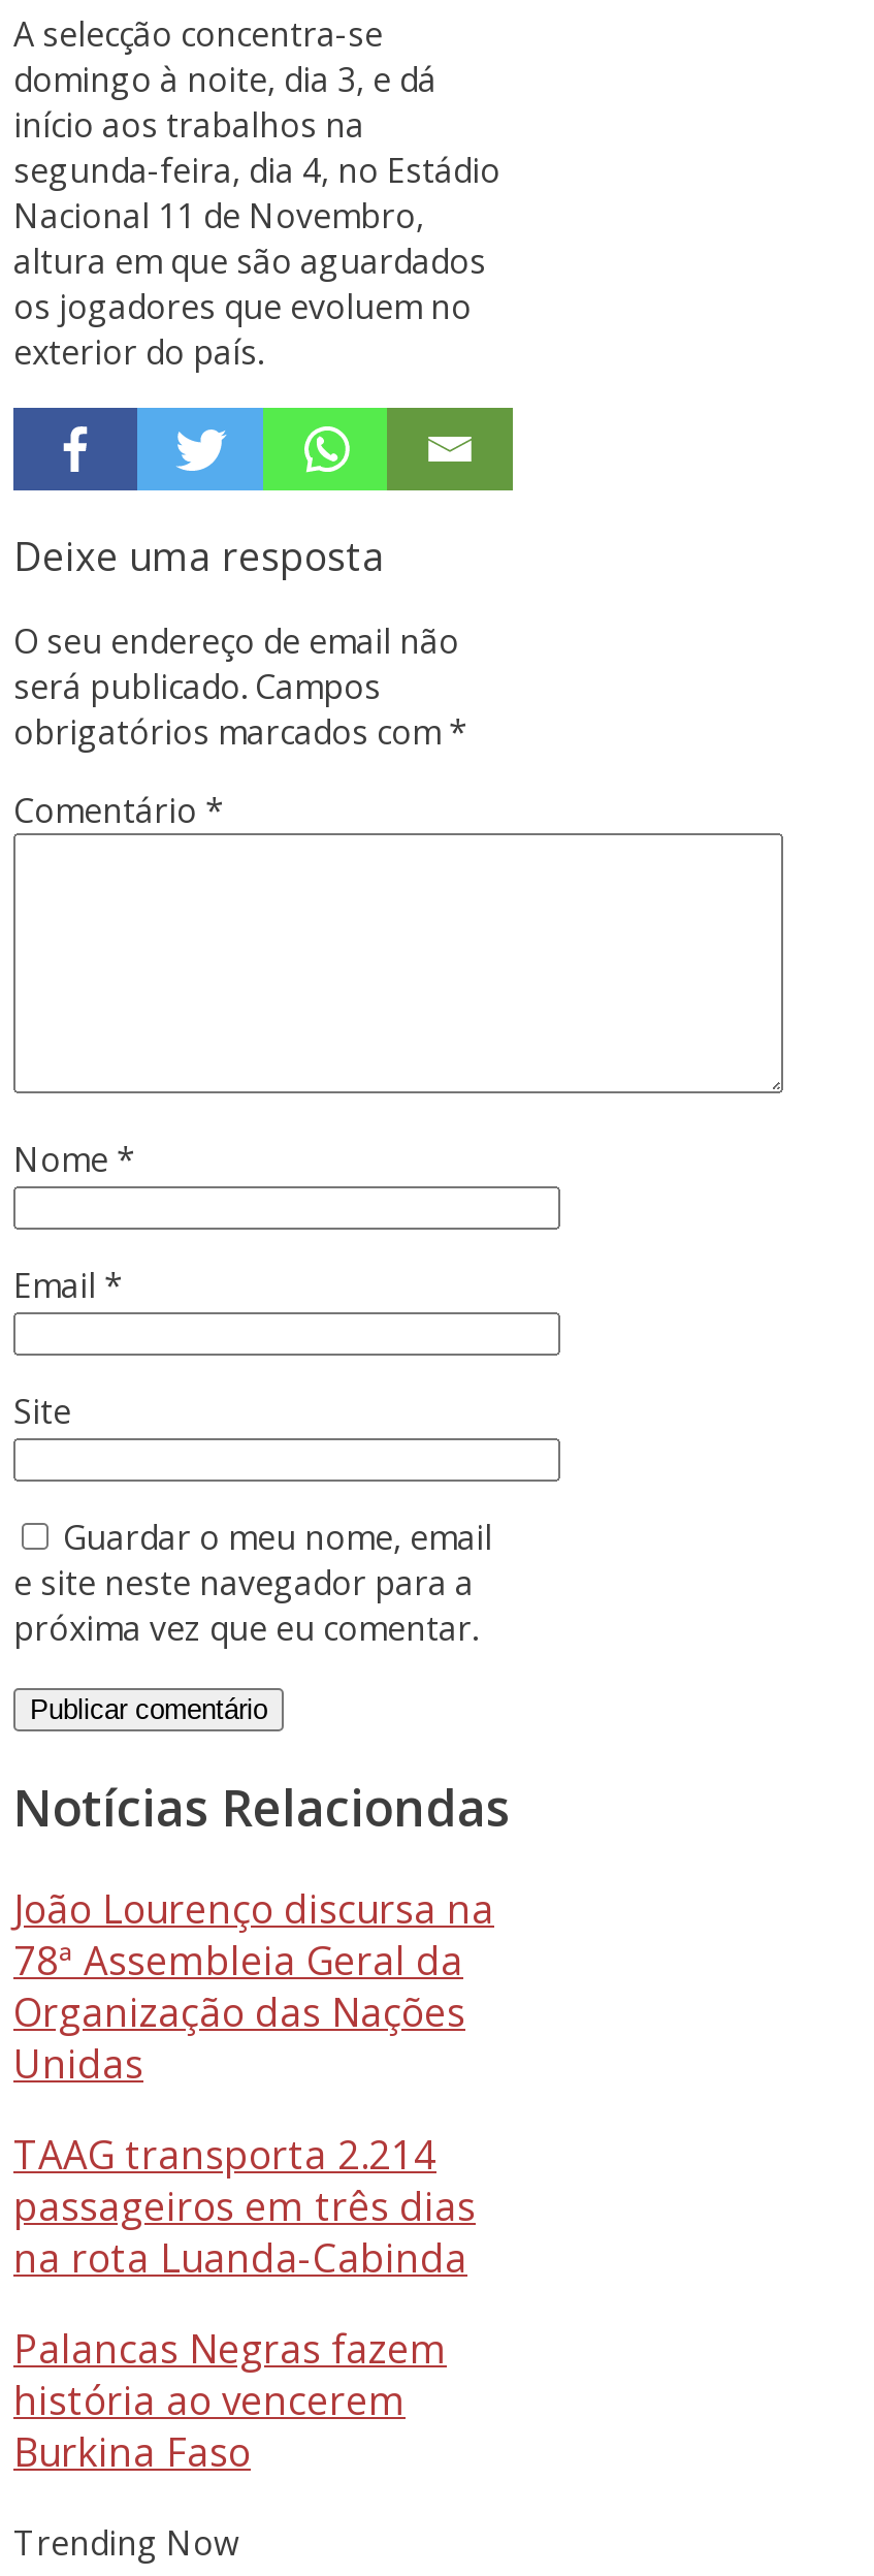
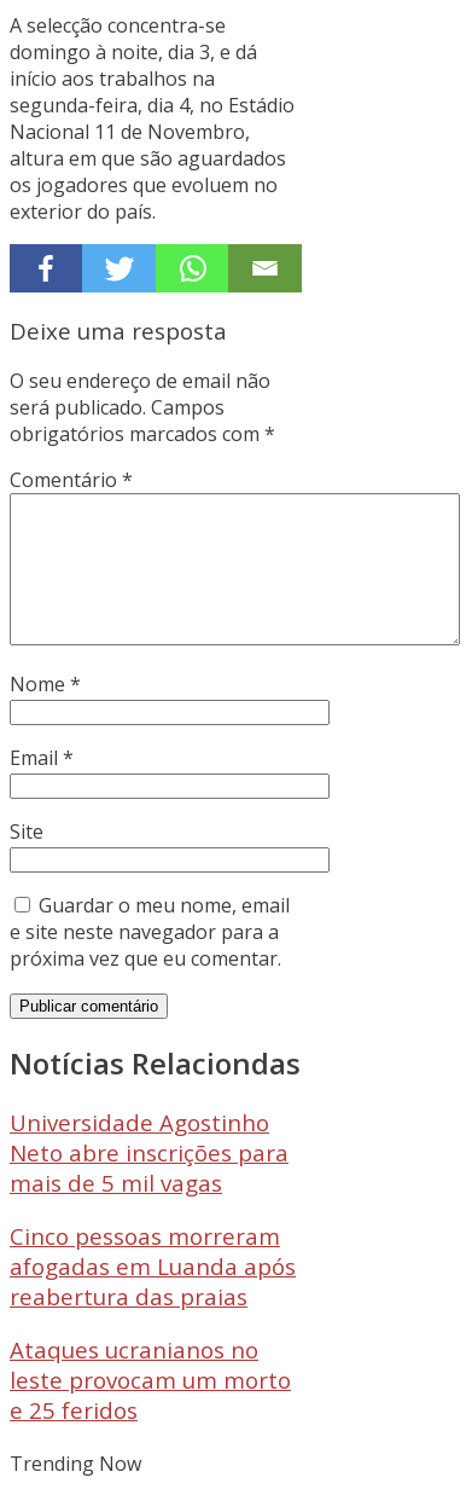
- João Lourenço discursa na
- 78ª Assembleia Geral da
- Organização das Nações
- Unidas
+ Universidade Agostinho
+ Neto abre inscrições para
+ mais de 5 mil vagas

- TAAG transporta 2.214
- passageiros em três dias
- na rota Luanda-Cabinda
+ Cinco pessoas morreram
+ afogadas em Luanda após
+ reabertura das praias

- Palancas Negras fazem
- história ao vencerem
- Burkina Faso
+ Ataques ucranianos no
+ leste provocam um morto
+ e 25 feridos
